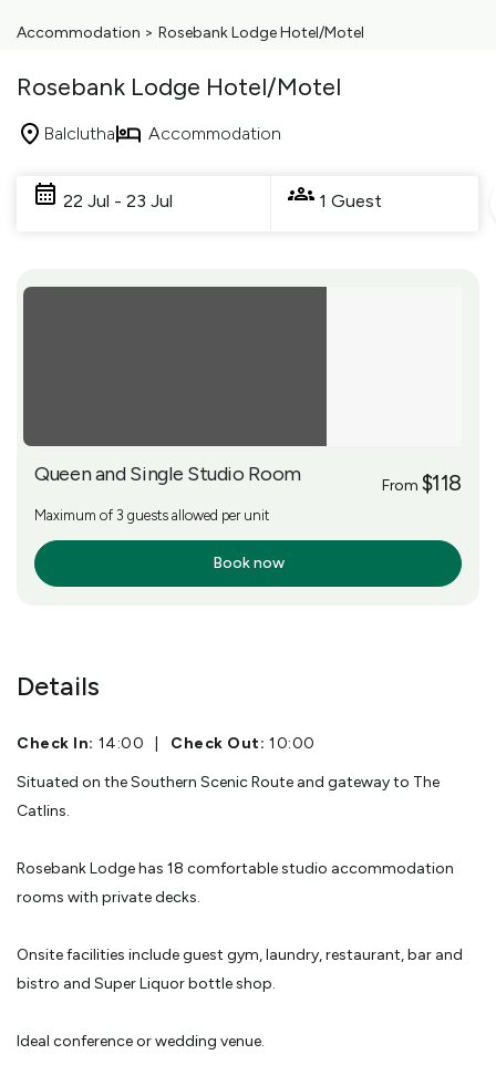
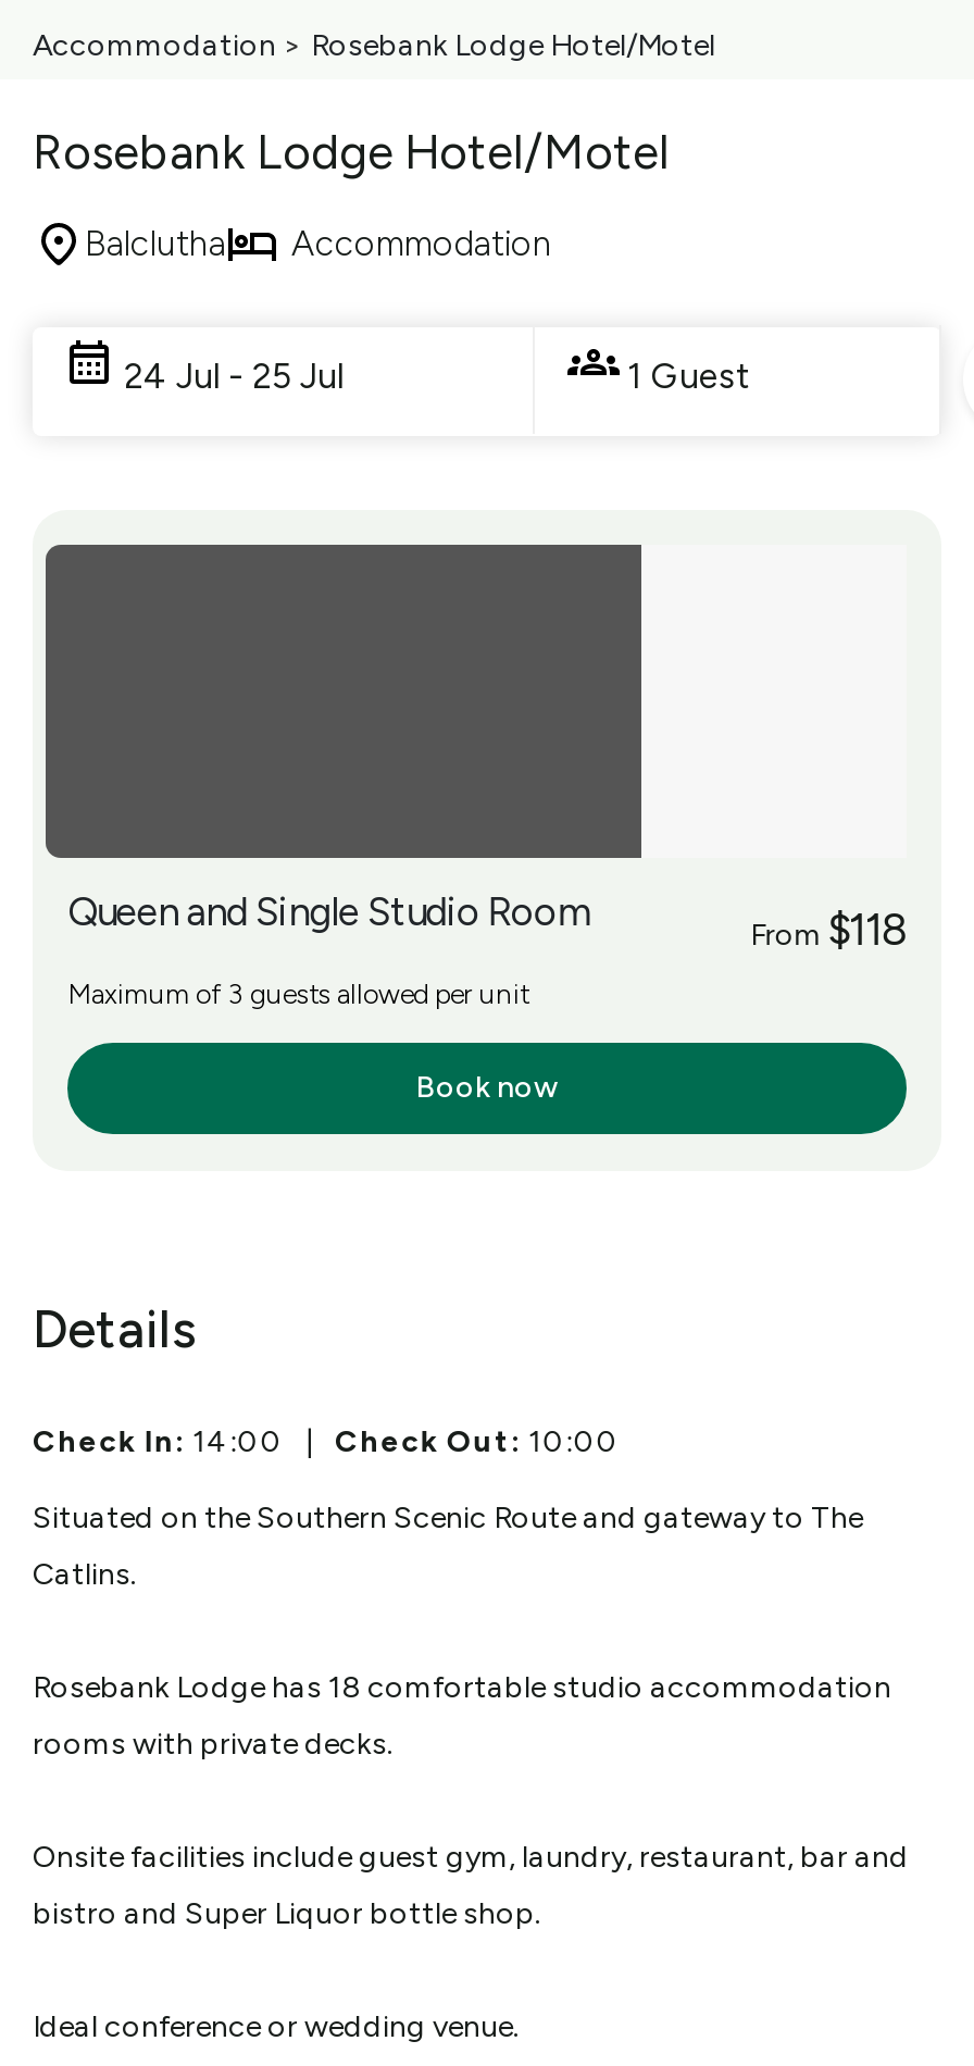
- 22 Jul - 23 Jul
+ 24 Jul - 25 Jul
